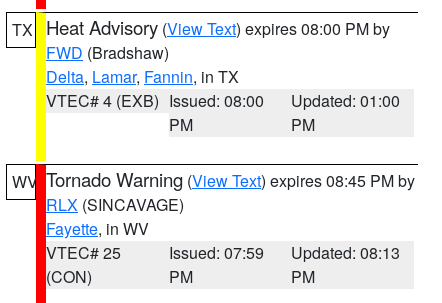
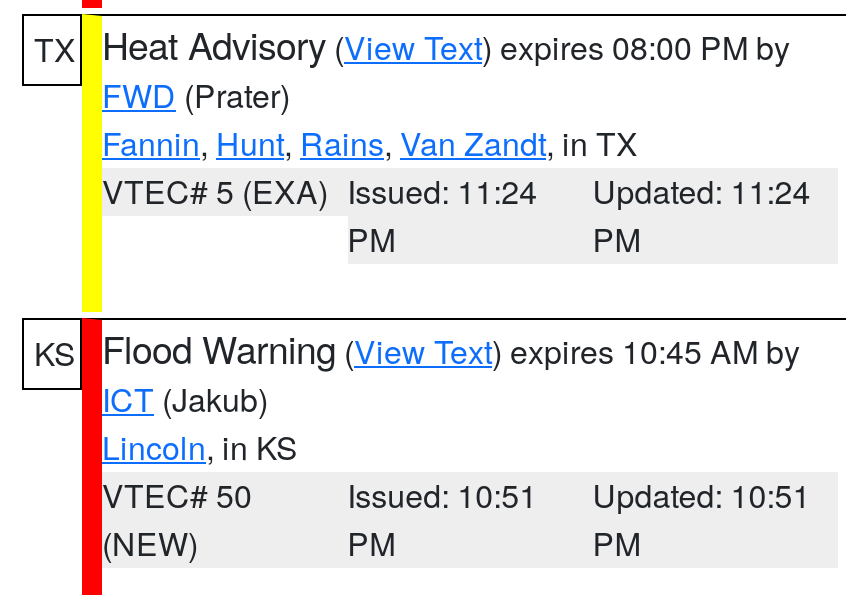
- FWD (Bradshaw)
- Delta, Lamar, Fannin, in TX
- VTEC# 4 (EXB) Issued: 08:00
+ FWD (Prater)
+ Fannin, Hunt, Rains, Van Zandt, in TX
+ VTEC# 5 (EXA) Issued: 11:24

- Updated: 01:00
+ Updated: 11:24

- WV Tornado Warning (View Text) expires 08:45 PM by
- RLX (SINCAVAGE)
- Fayette, in WV
- VTEC# 25
- (CON)
+ KS Flood Warning (View Text) expires 10:45 AM by
+ ICT (Jakub)
+ Lincoln, in KS
+ VTEC# 50
+ (NEW)

- Issued: 07:59
+ Issued: 10:51

- Updated: 08:13
+ Updated: 10:51
